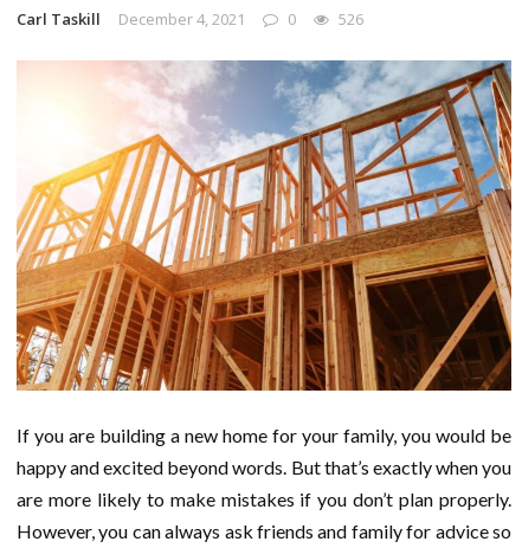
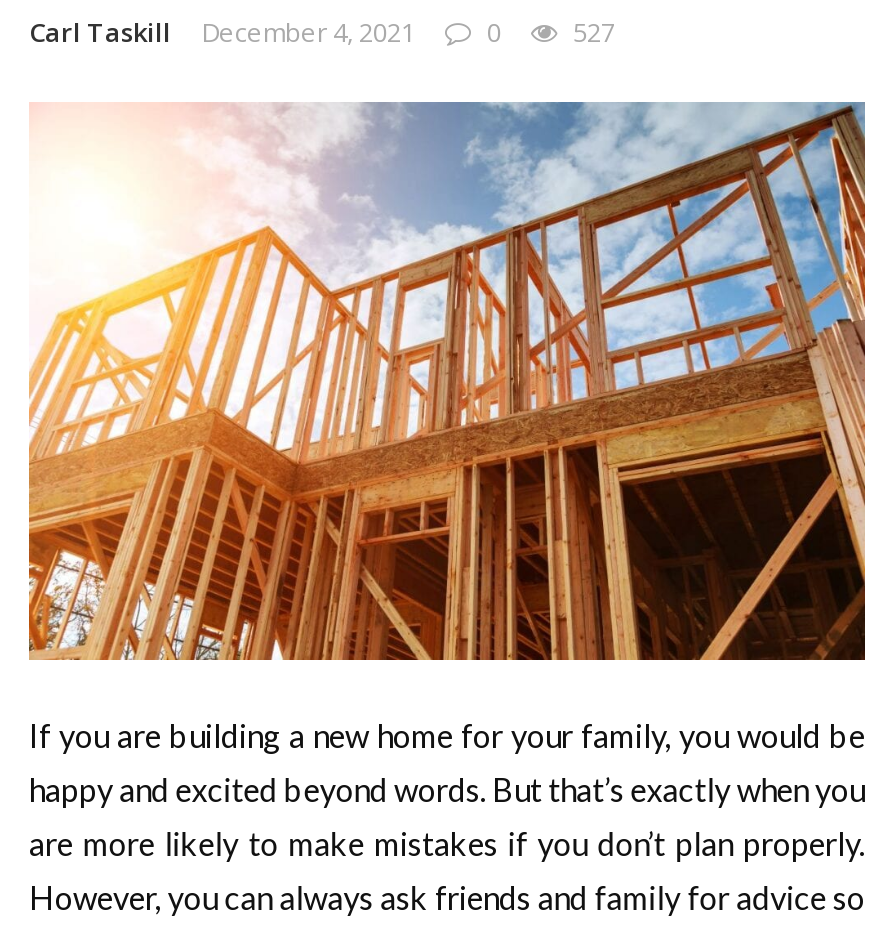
- Carl Taskill December 4, 2021 0 526
+ Carl Taskill December 4, 2021 0 527
